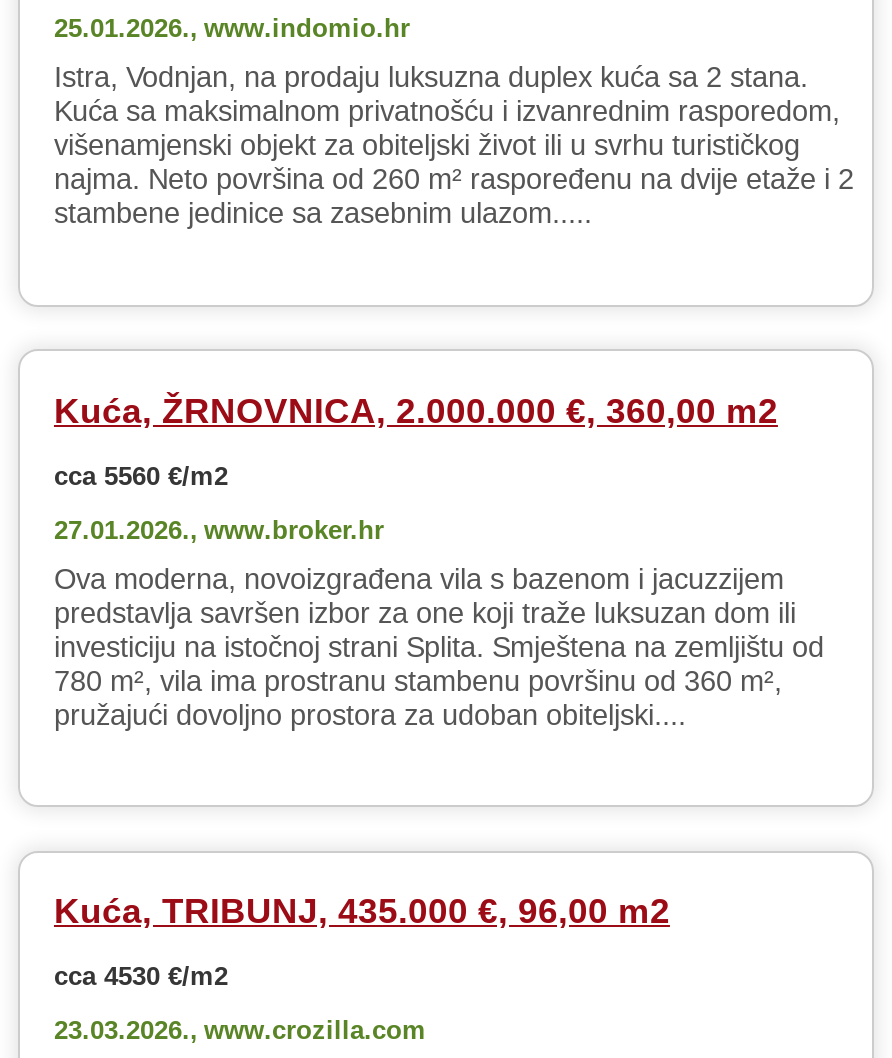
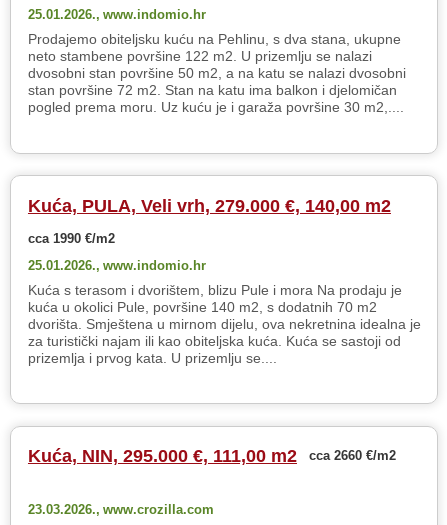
- Istra, Vodnjan, na prodaju luksuzna duplex kuća sa 2 stana.
- Kuća sa maksimalnom privatnošću i izvanrednim rasporedom,
- višenamjenski objekt za obiteljski život ili u svrhu turističkog
- najma. Neto površina od 260 m² raspoređenu na dvije etaže i 2
- stambene jedinice sa zasebnim ulazom.....
+ Prodajemo obiteljsku kuću na Pehlinu, s dva stana, ukupne
+ neto stambene površine 122 m2. U prizemlju se nalazi
+ dvosobni stan površine 50 m2, a na katu se nalazi dvosobni
+ stan površine 72 m2. Stan na katu ima balkon i djelomičan
+ pogled prema moru. Uz kuću je i garaža površine 30 m2,....

- Kuća, ŽRNOVNICA, 2.000.000 €, 360,00 m2
- cca 5560 €/m2
- 27.01.2026., www.broker.hr
- Ova moderna, novoizgrađena vila s bazenom i jacuzzijem
- predstavlja savršen izbor za one koji traže luksuzan dom ili
- investiciju na istočnoj strani Splita. Smještena na zemljištu od
- 780 m², vila ima prostranu stambenu površinu od 360 m²,
- pružajući dovoljno prostora za udoban obiteljski....
+ Kuća, PULA, Veli vrh, 279.000 €, 140,00 m2
+ cca 1990 €/m2
+ 25.01.2026., www.indomio.hr
+ Kuća s terasom i dvorištem, blizu Pule i mora Na prodaju je
+ kuća u okolici Pule, površine 140 m2, s dodatnih 70 m2
+ dvorišta. Smještena u mirnom dijelu, ova nekretnina idealna je
+ za turistički najam ili kao obiteljska kuća. Kuća se sastoji od
+ prizemlja i prvog kata. U prizemlju se....

- Kuća, TRIBUNJ, 435.000 €, 96,00 m2
- cca 4530 €/m2
+ Kuća, NIN, 295.000 €, 111,00 m2
+ cca 2660 €/m2
